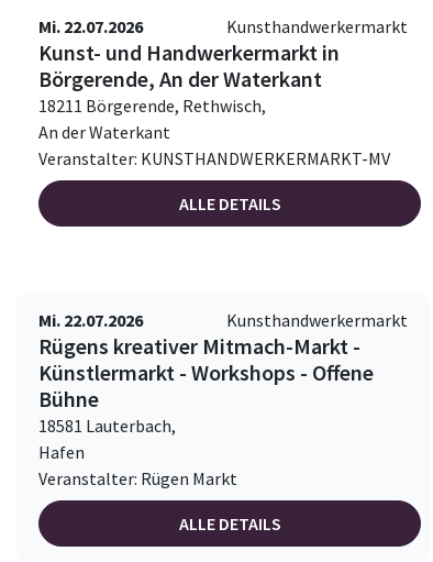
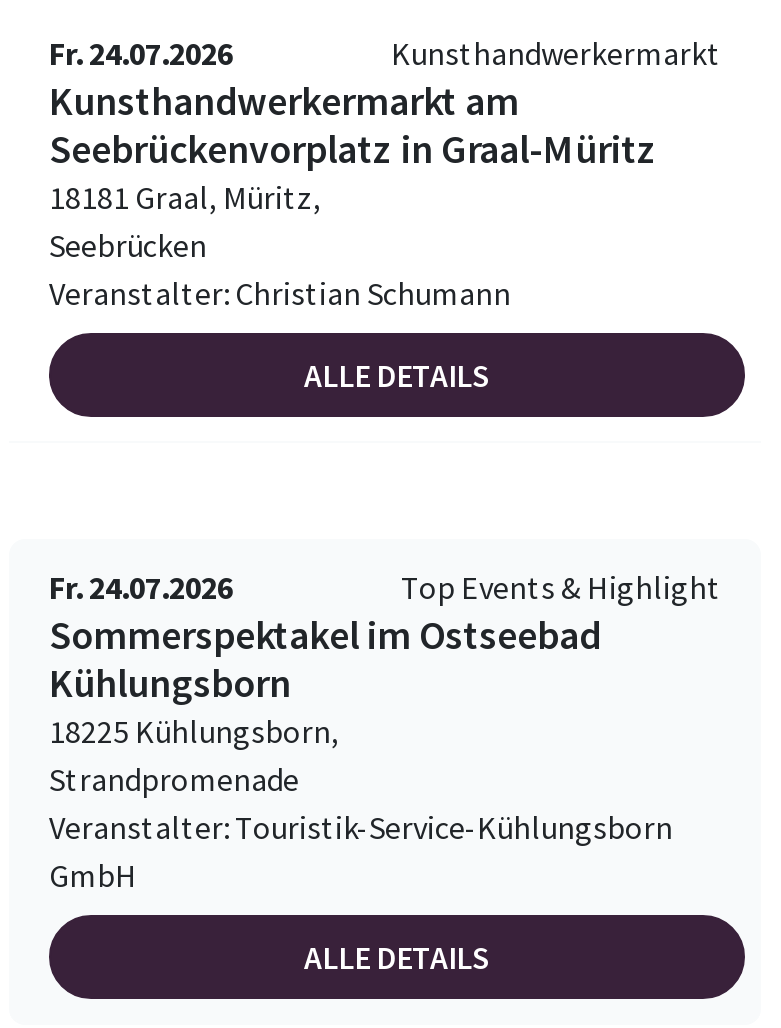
- Mi. 22.07.2026
+ Fr. 24.07.2026

- Kunst- und Handwerkermarkt in
- Börgerende, An der Waterkant
- 18211 Börgerende, Rethwisch,
- An der Waterkant
- Veranstalter: KUNSTHANDWERKERMARKT-MV
+ Kunsthandwerkermarkt am
+ Seebrückenvorplatz in Graal-Müritz
+ 18181 Graal, Müritz,
+ Seebrücken
+ Veranstalter: Christian Schumann

- Mi. 22.07.2026
- Kunsthandwerkermarkt
- Rügens kreativer Mitmach-Markt -
- Künstlermarkt - Workshops - Offene
- Bühne
- 18581 Lauterbach,
- Hafen
- Veranstalter: Rügen Markt
+ Fr. 24.07.2026
+ Top Events & Highlight
+ Sommerspektakel im Ostseebad
+ Kühlungsborn
+ 18225 Kühlungsborn,
+ Strandpromenade
+ Veranstalter: Touristik-Service-Kühlungsborn
+ GmbH
